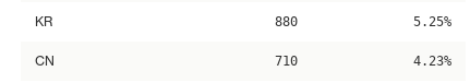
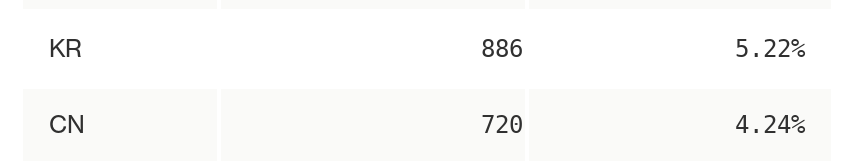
- 880
+ 886

- 5.25%
+ 5.22%

- 710
+ 720

- 4.23%
+ 4.24%
